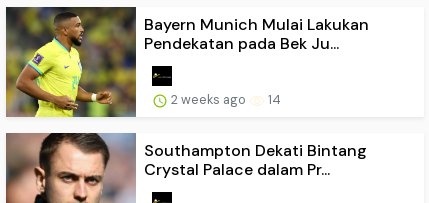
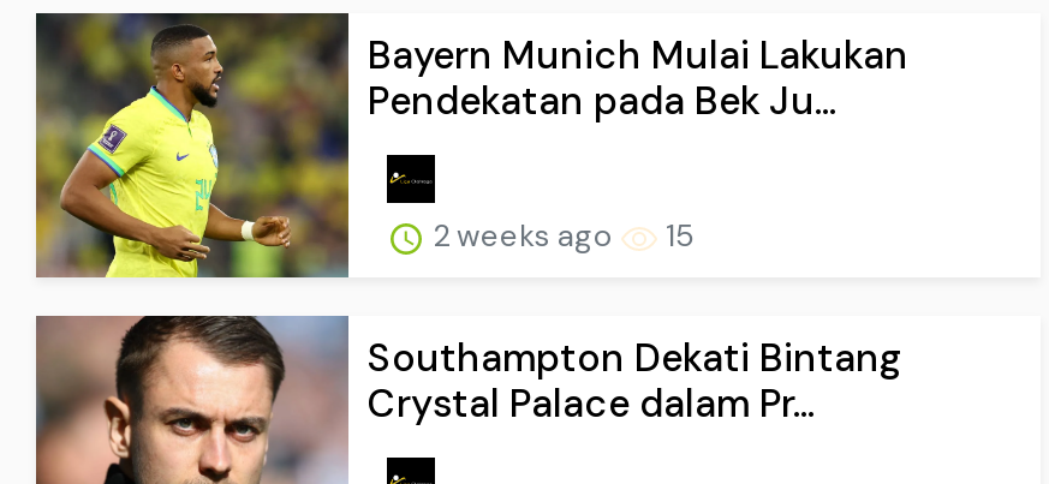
- 2 weeks ago 14
+ 2 weeks ago 15
